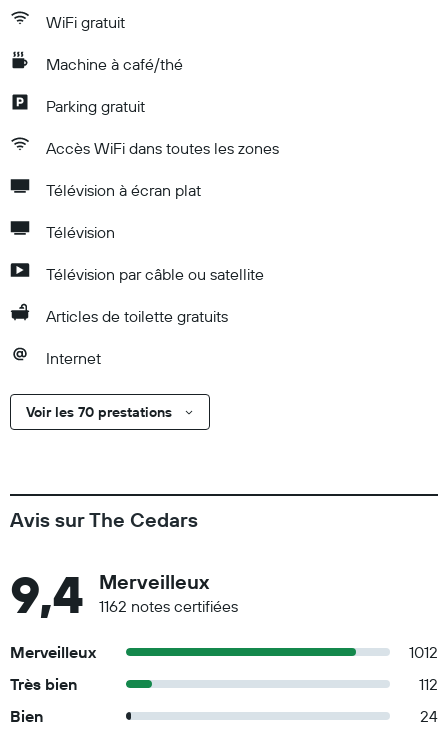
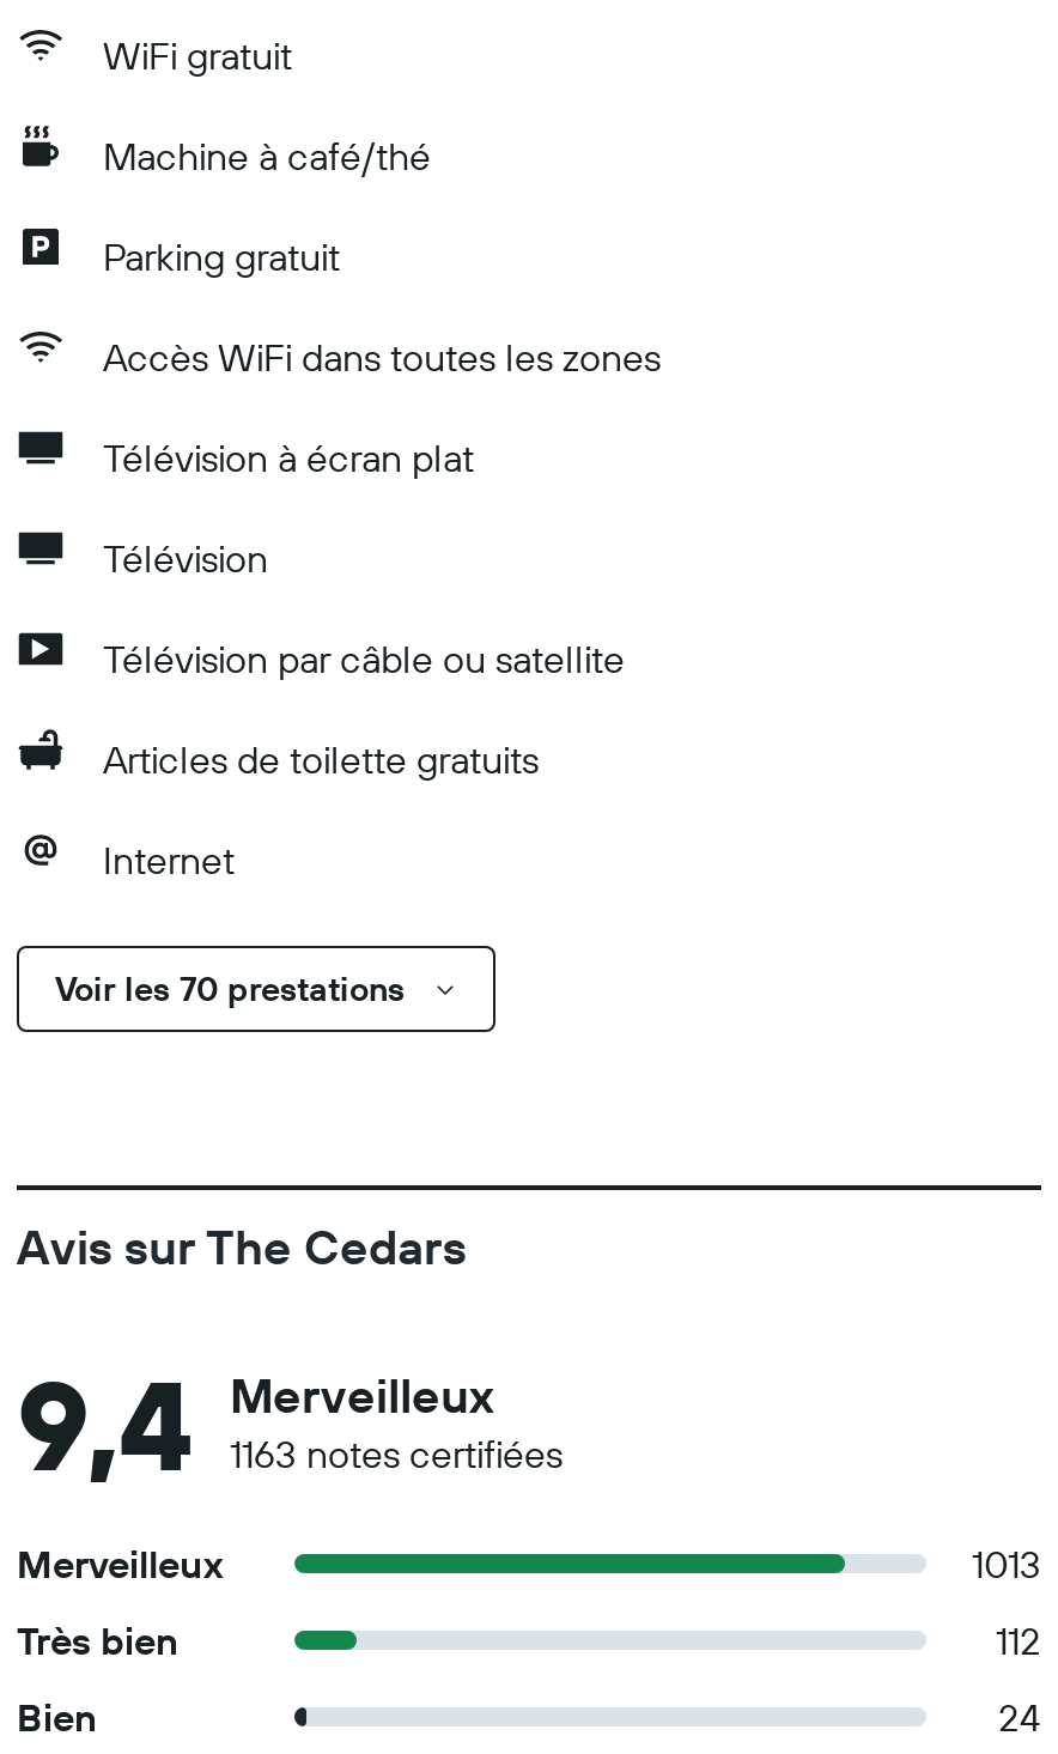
- 1162 notes certifiées
+ 1163 notes certifiées

- 1012
+ 1013
